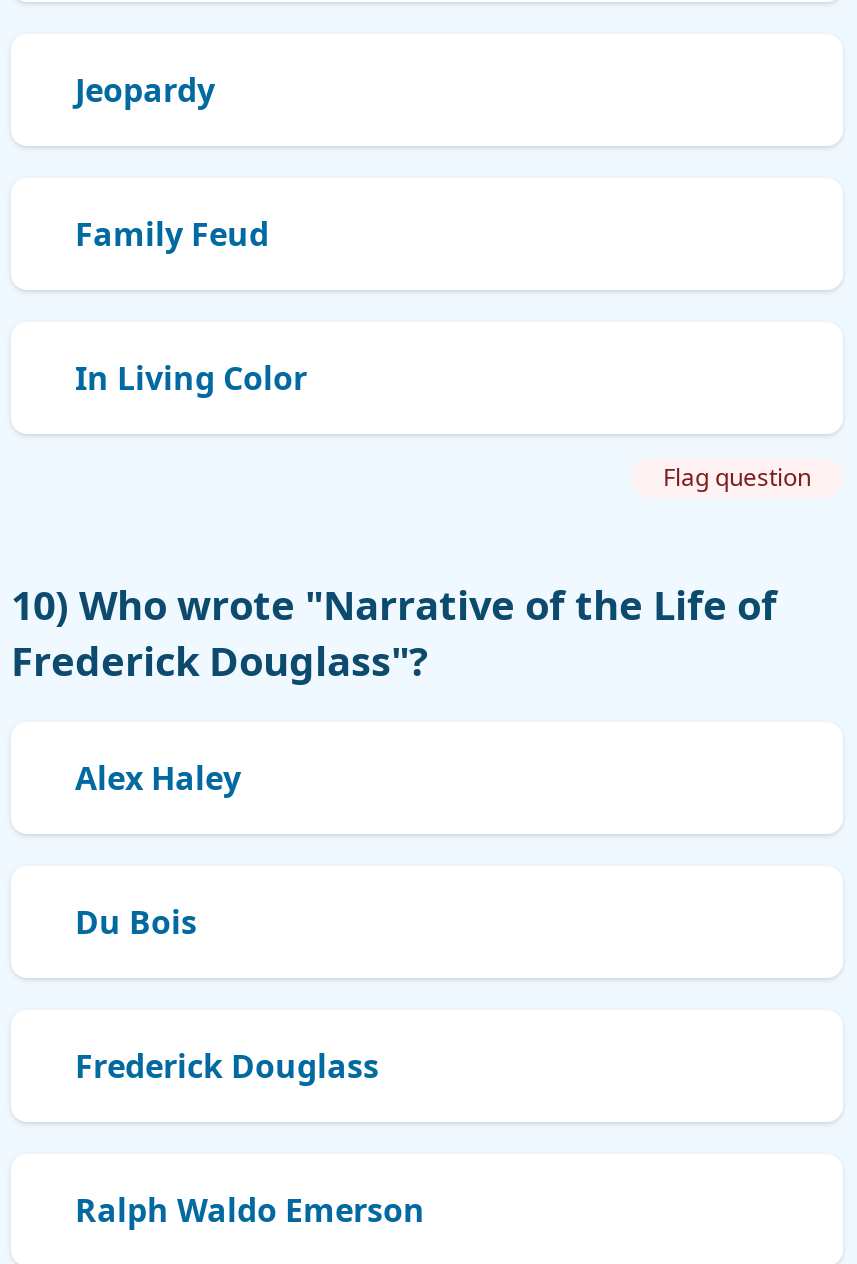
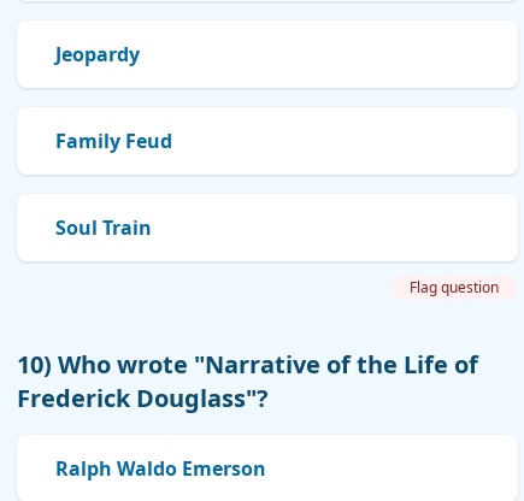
- In Living Color
+ Soul Train

- Alex Haley
- Du Bois
- Frederick Douglass
